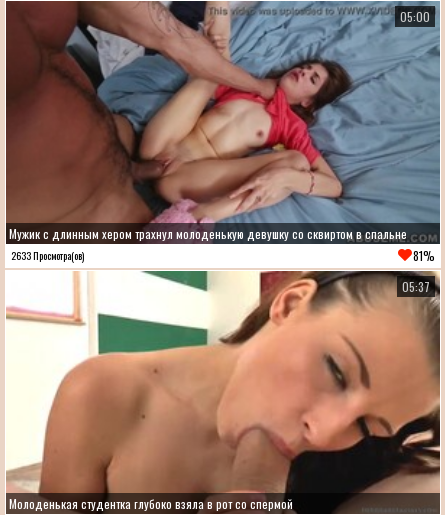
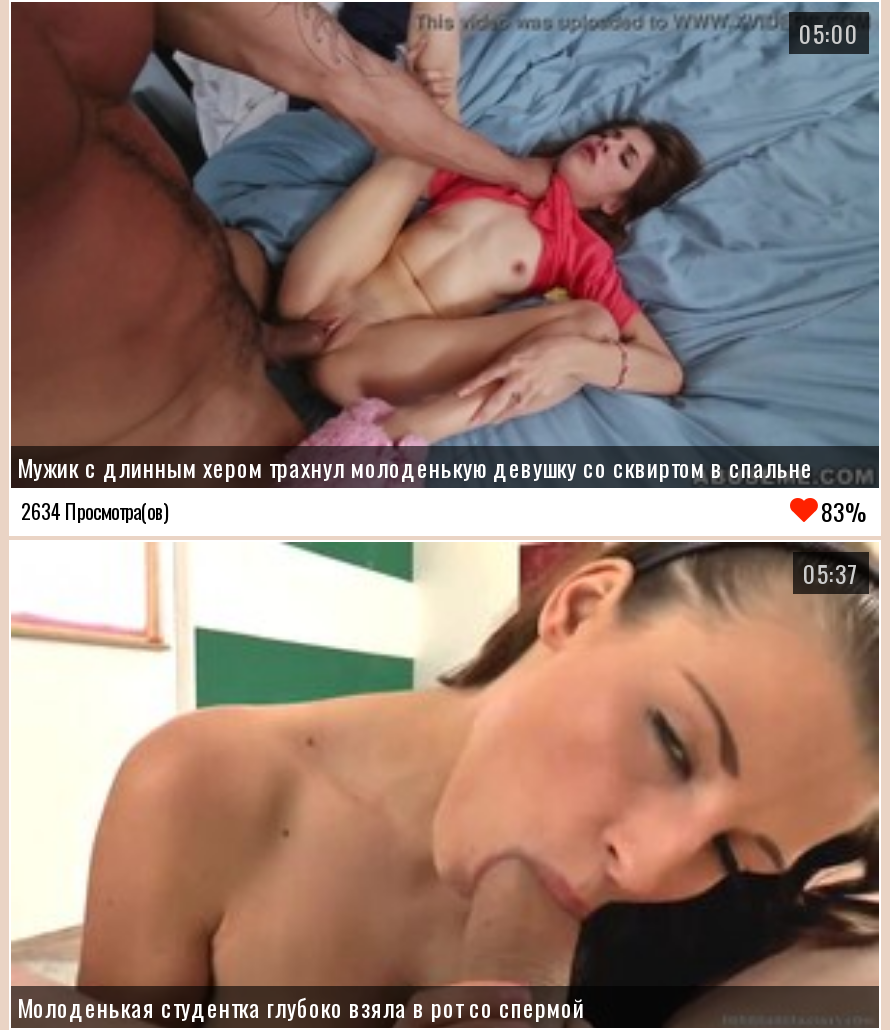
- 2633 Просмотра(ов)
+ 2634 Просмотра(ов)

- 81%
+ 83%
